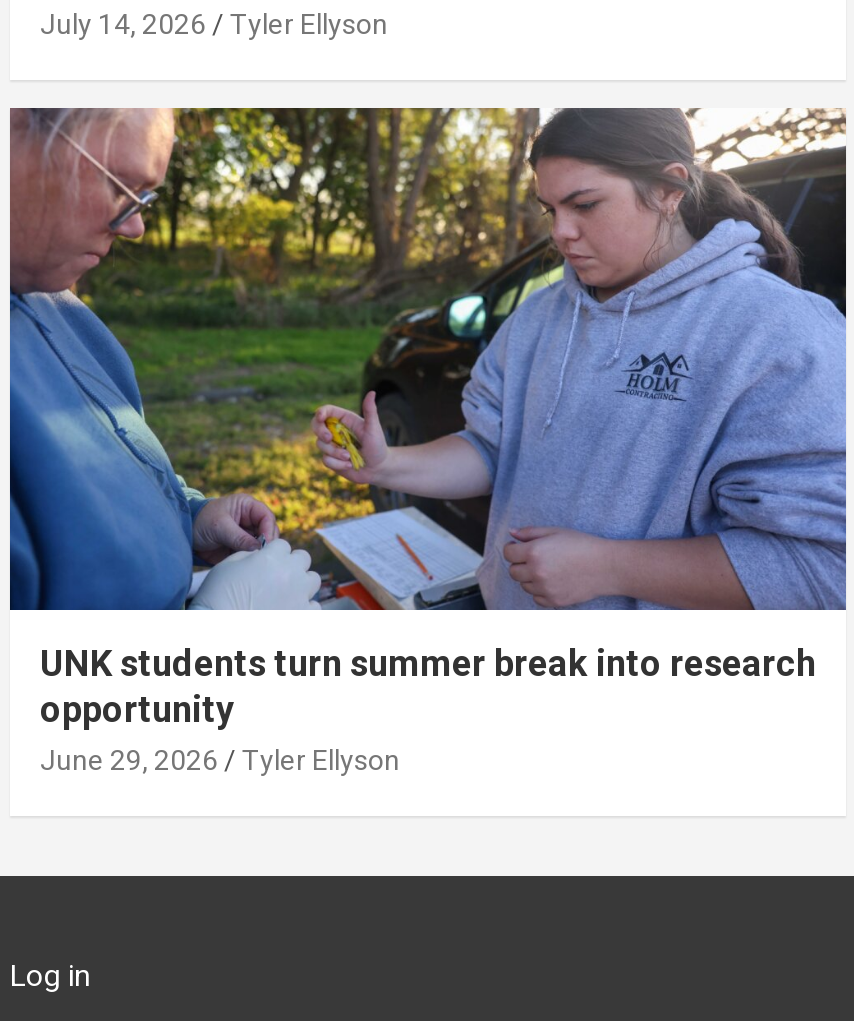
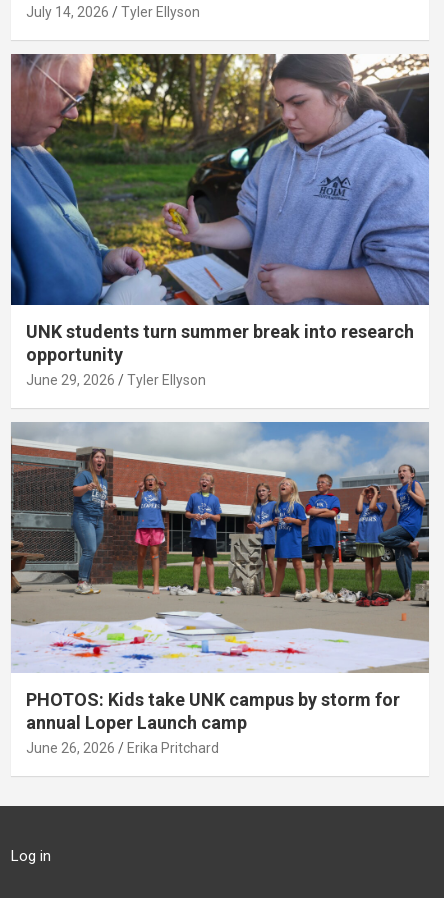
+ [image]
+ PHOTOS: Kids take UNK campus by storm for
+ annual Loper Launch camp
+ June 26, 2026
+ Erika Pritchard
